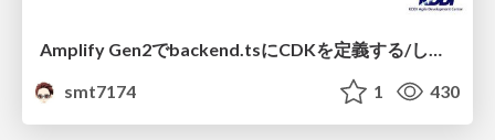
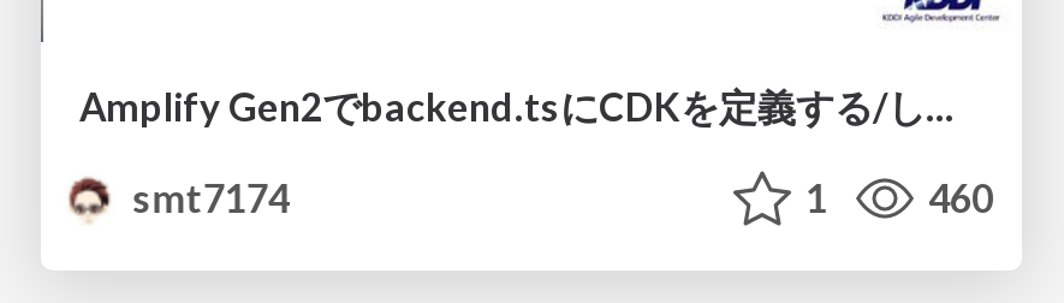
- 430
+ 460
